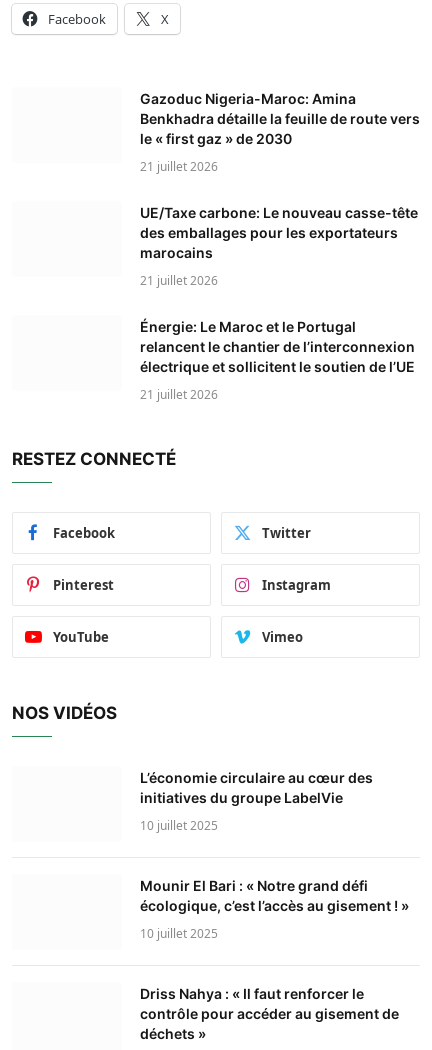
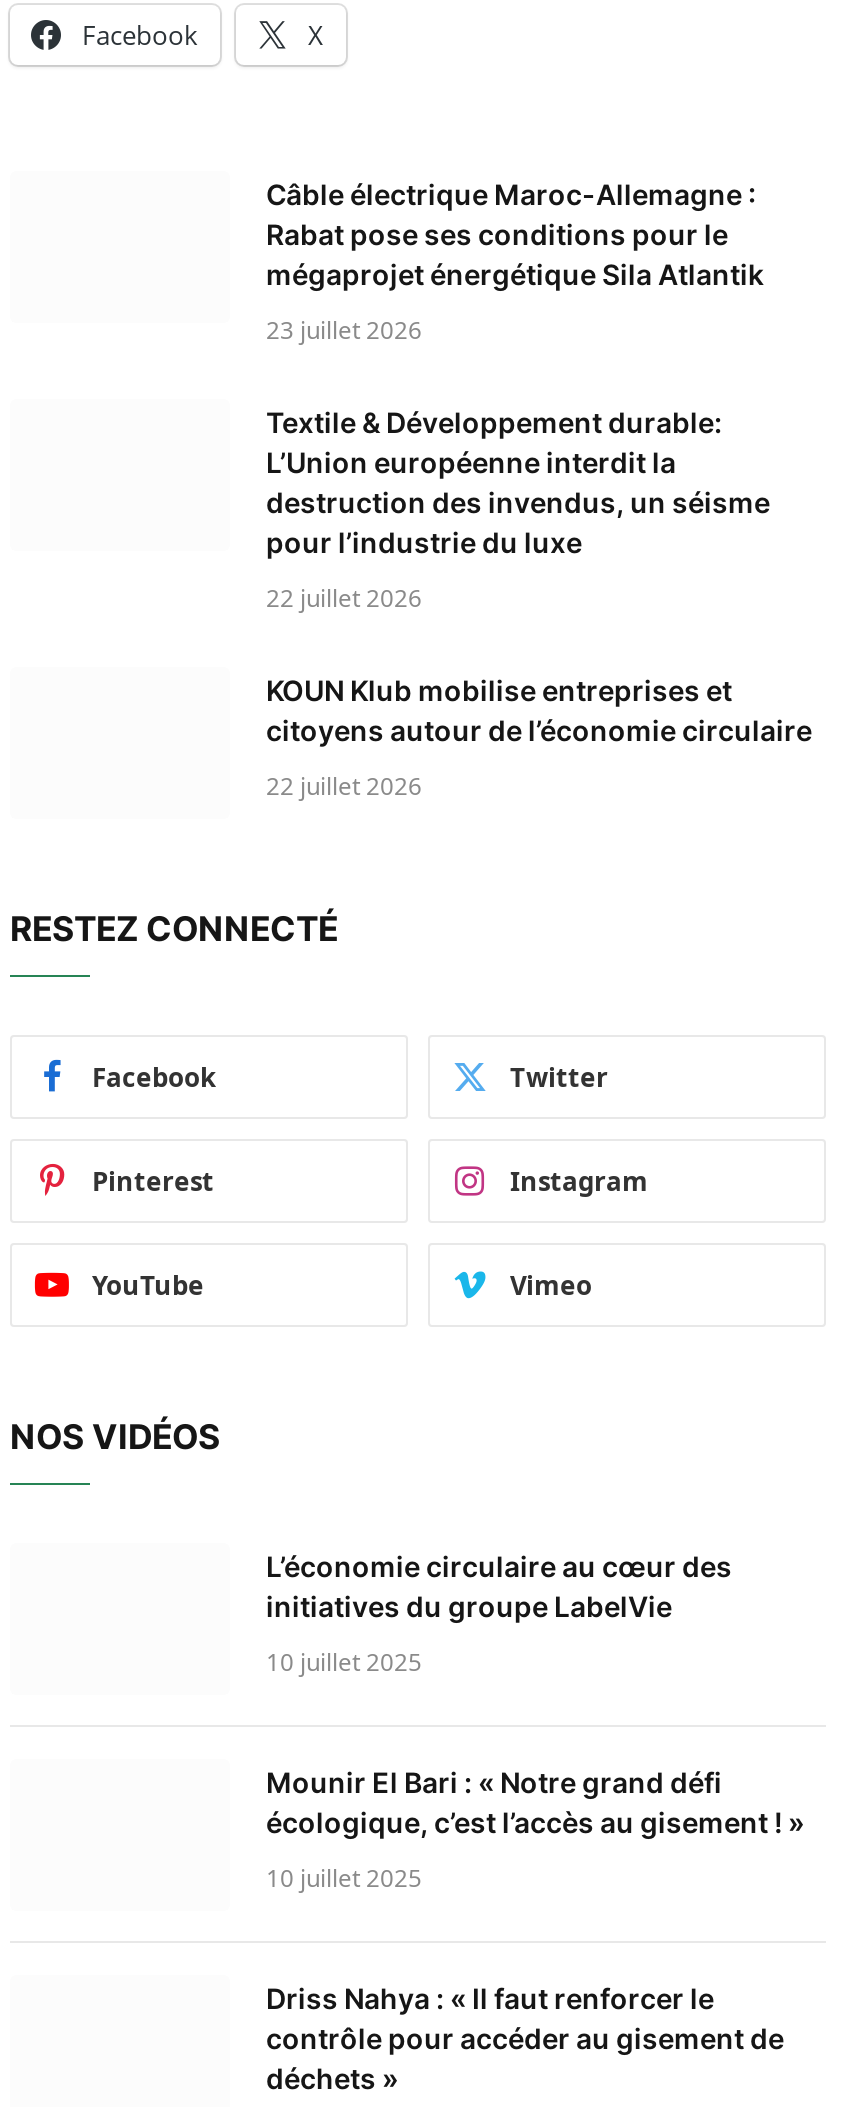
- Gazoduc Nigeria-Maroc: Amina
- Benkhadra détaille la feuille de route vers
- le « first gaz » de 2030
+ Câble électrique Maroc-Allemagne :
+ Rabat pose ses conditions pour le
+ mégaprojet énergétique Sila Atlantik

- 21 juillet 2026
+ 23 juillet 2026

- UE/Taxe carbone: Le nouveau casse-tête
- des emballages pour les exportateurs
- marocains
+ Textile & Développement durable:
+ L’Union européenne interdit la
+ destruction des invendus, un séisme
+ pour l’industrie du luxe

- 21 juillet 2026
+ 22 juillet 2026

- Énergie: Le Maroc et le Portugal
- relancent le chantier de l’interconnexion
- électrique et sollicitent le soutien de l’UE
+ KOUN Klub mobilise entreprises et
+ citoyens autour de l’économie circulaire

- 21 juillet 2026
+ 22 juillet 2026
